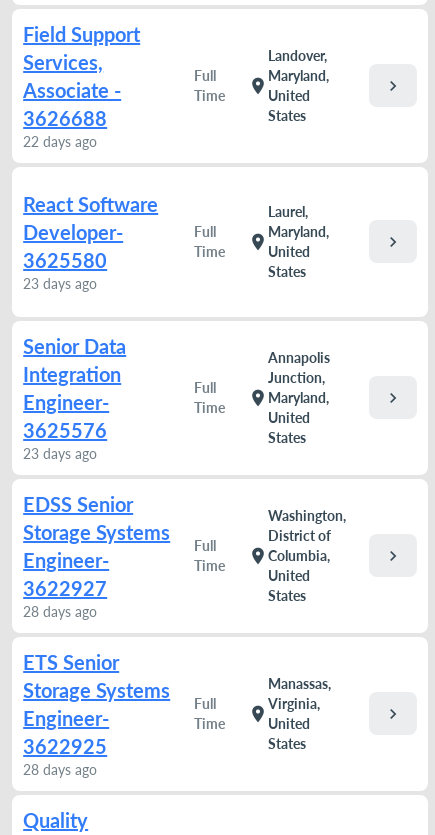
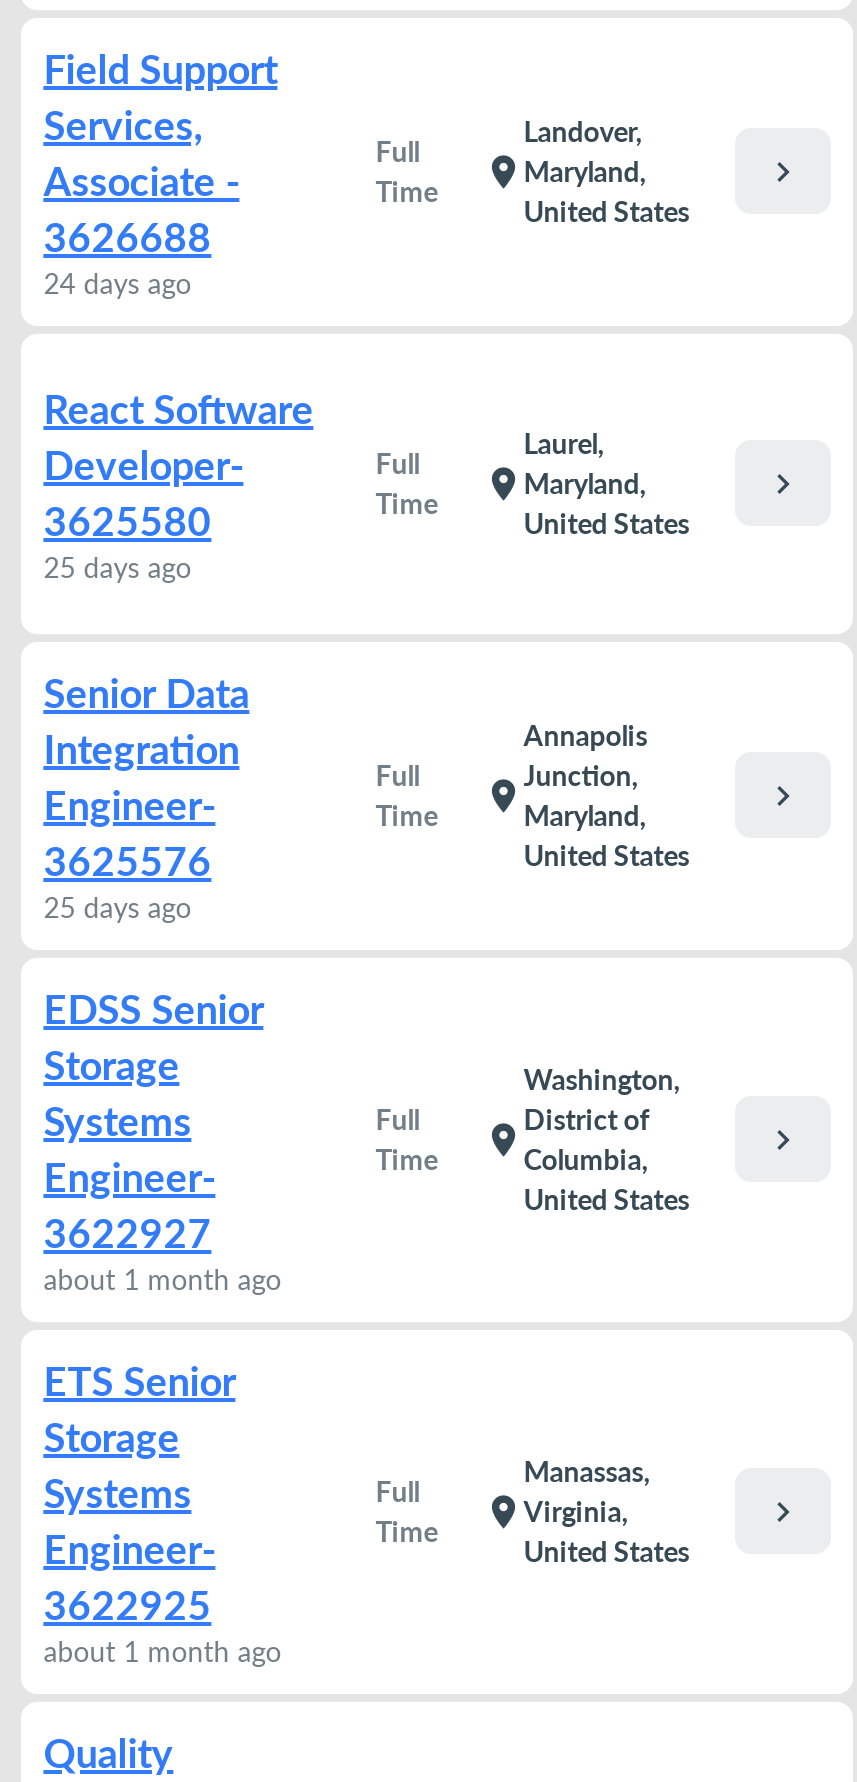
- 22 days ago
+ 24 days ago

- 23 days ago
+ 25 days ago

- 23 days ago
+ 25 days ago

- 28 days ago
+ about 1 month ago

- 28 days ago
+ about 1 month ago
